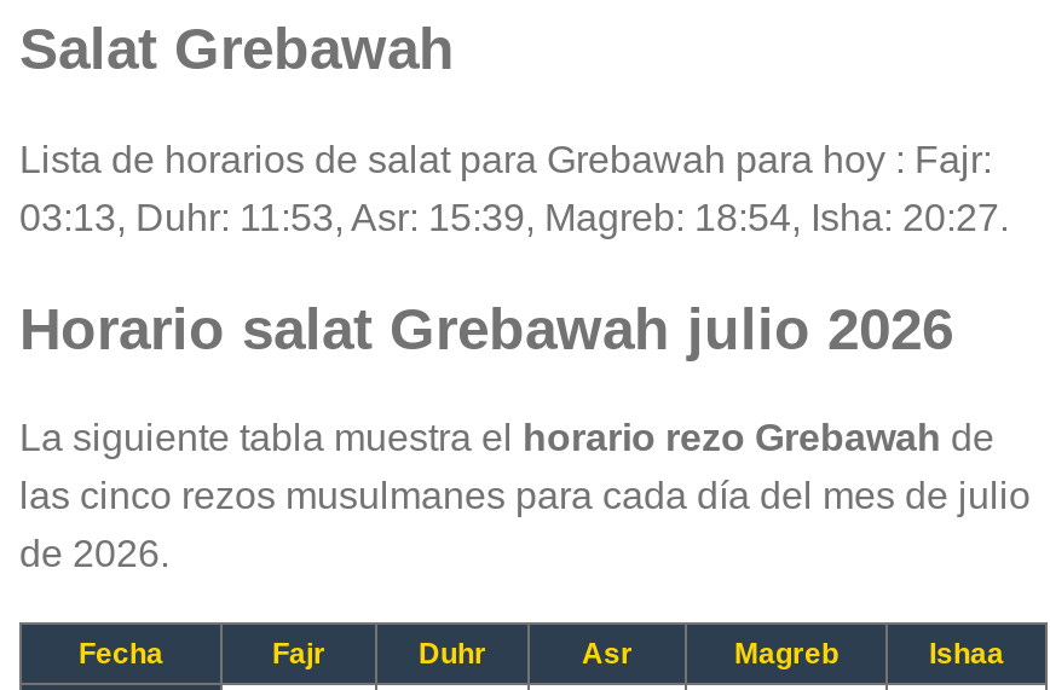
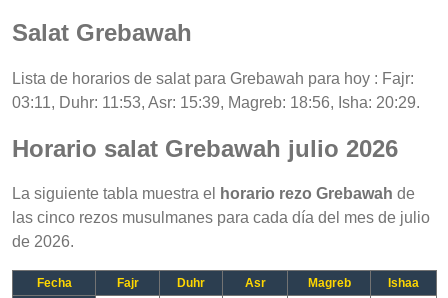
- 03:13, Duhr: 11:53, Asr: 15:39, Magreb: 18:54, Isha: 20:27.
+ 03:11, Duhr: 11:53, Asr: 15:39, Magreb: 18:56, Isha: 20:29.
